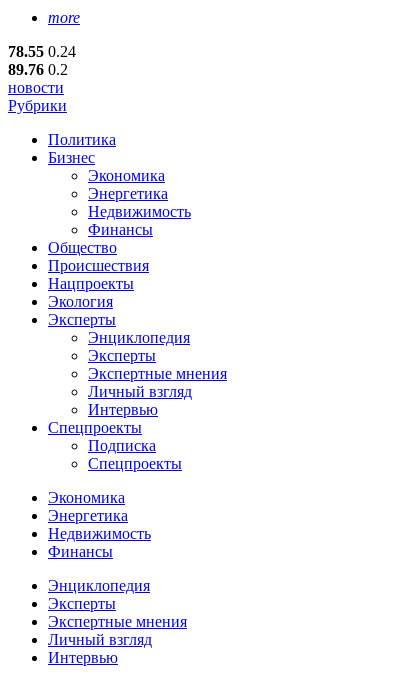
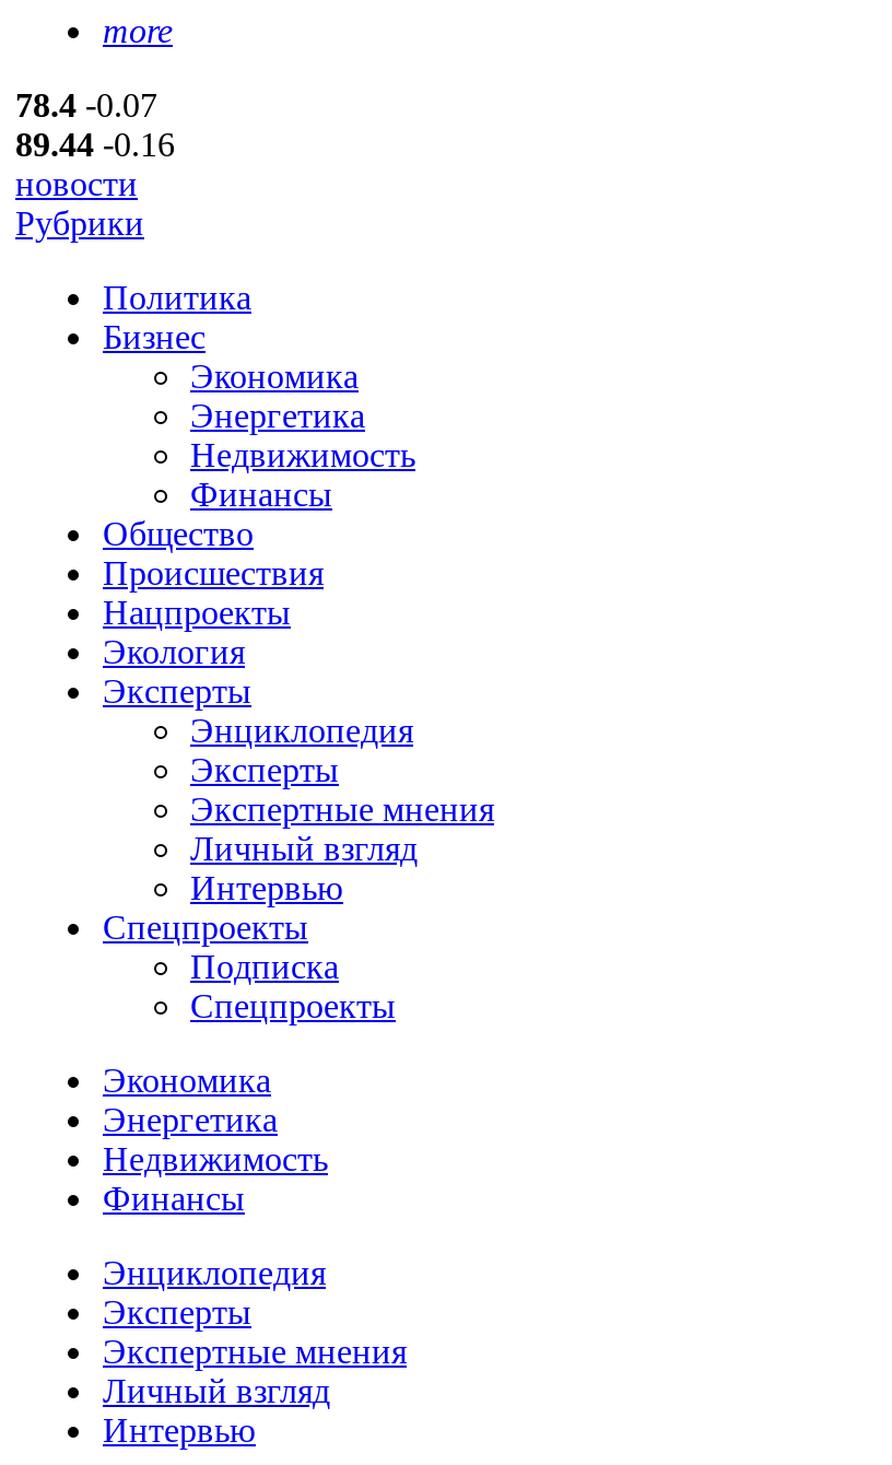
- 78.55 0.24
+ 78.4 -0.07

- 89.76 0.2
+ 89.44 -0.16
